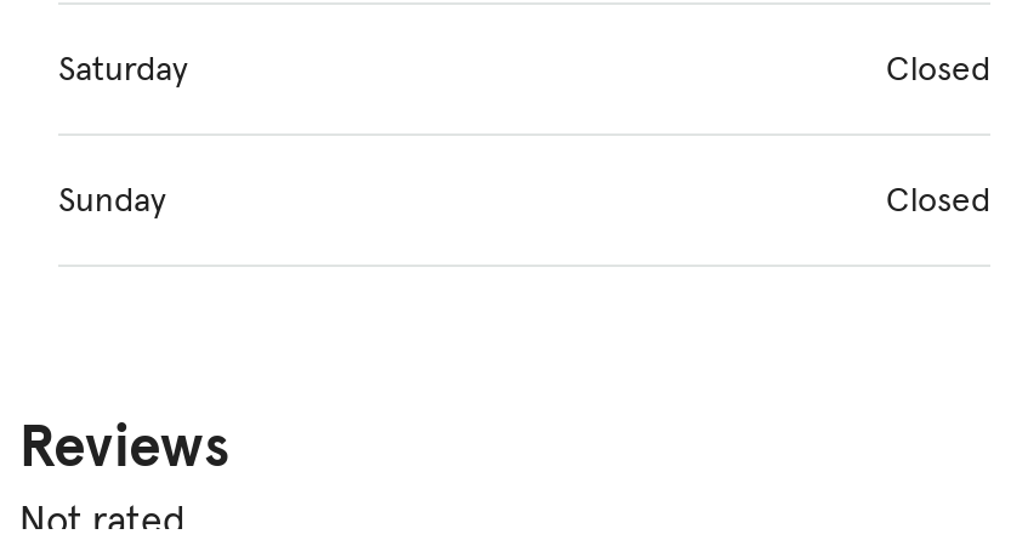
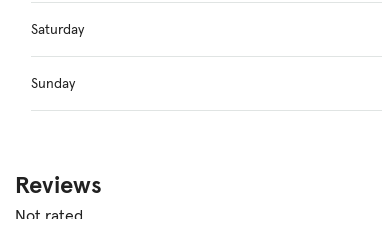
- Closed

- Closed
